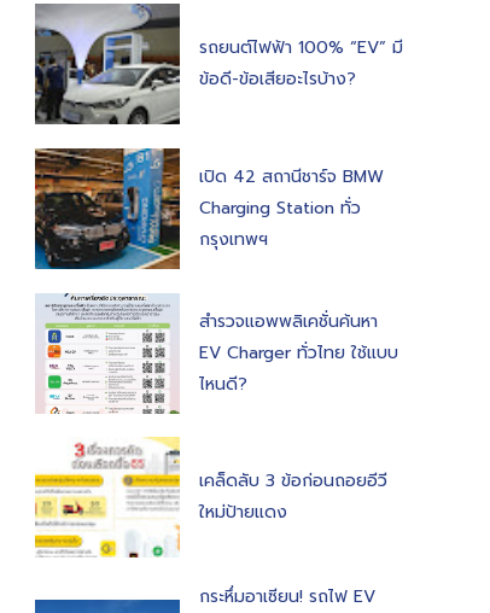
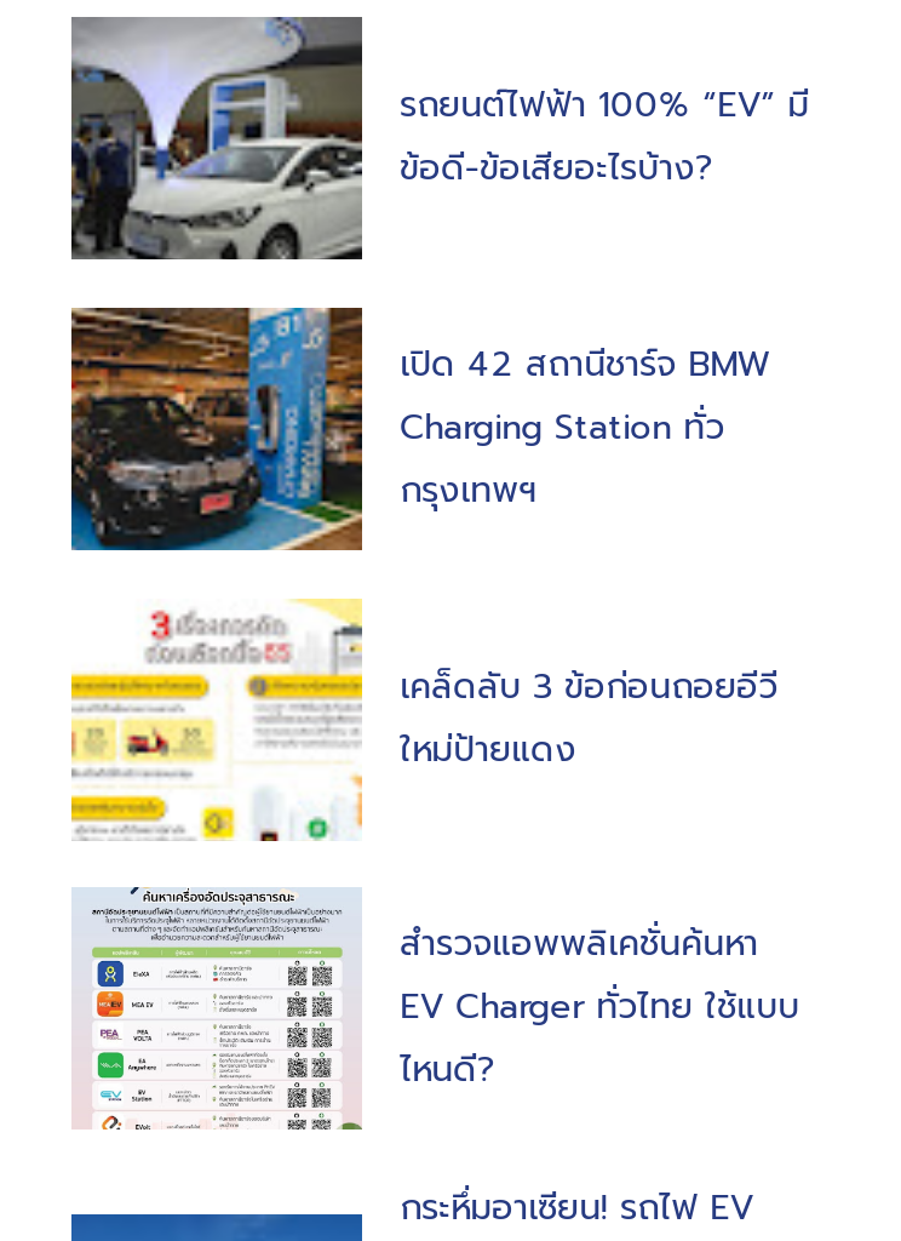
moved down: [image] | สำรวจแอพพลิเคชั่นค้นหา | EV Charger ทั่วไทย ใช้แบบ | ไหนดี?

moved up: [image] | เคล็ดลับ 3 ข้อก่อนถอยอีวี | ใหม่ป้ายแดง
